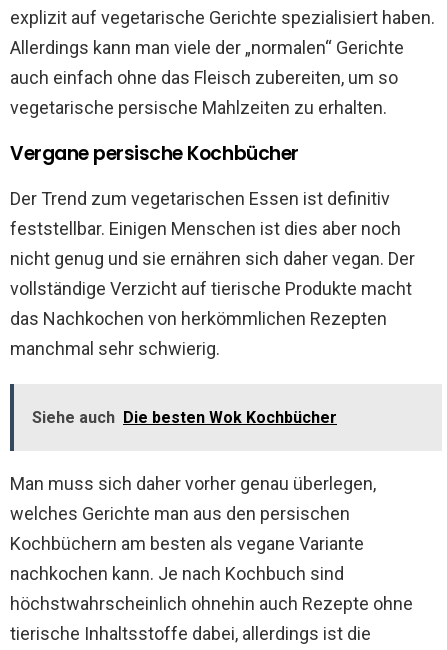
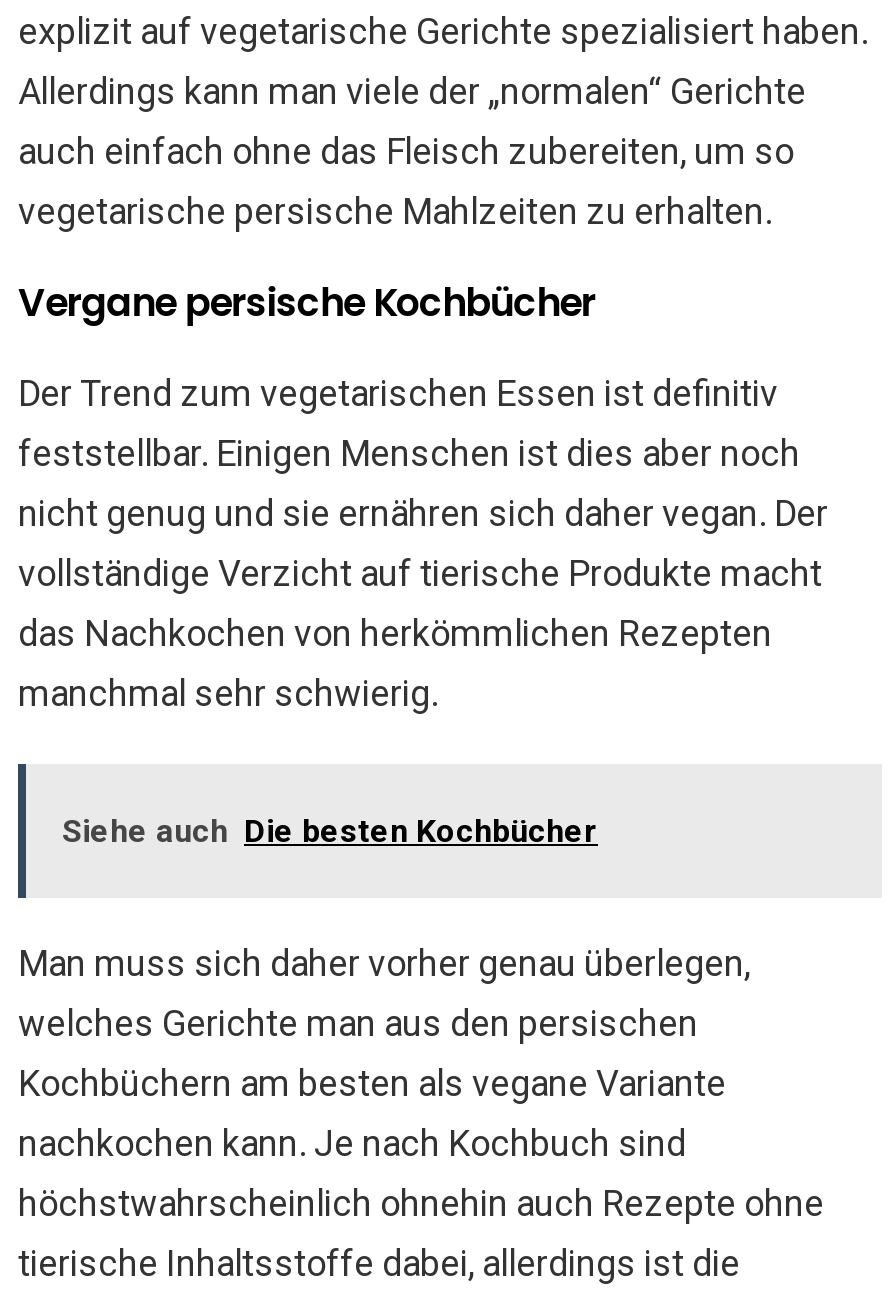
- Siehe auch Die besten Wok Kochbücher
+ Siehe auch Die besten Kochbücher
